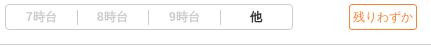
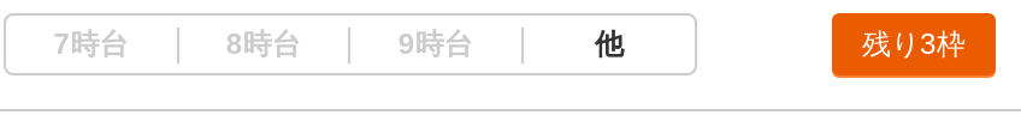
- 残りわずか
+ 残り3枠
